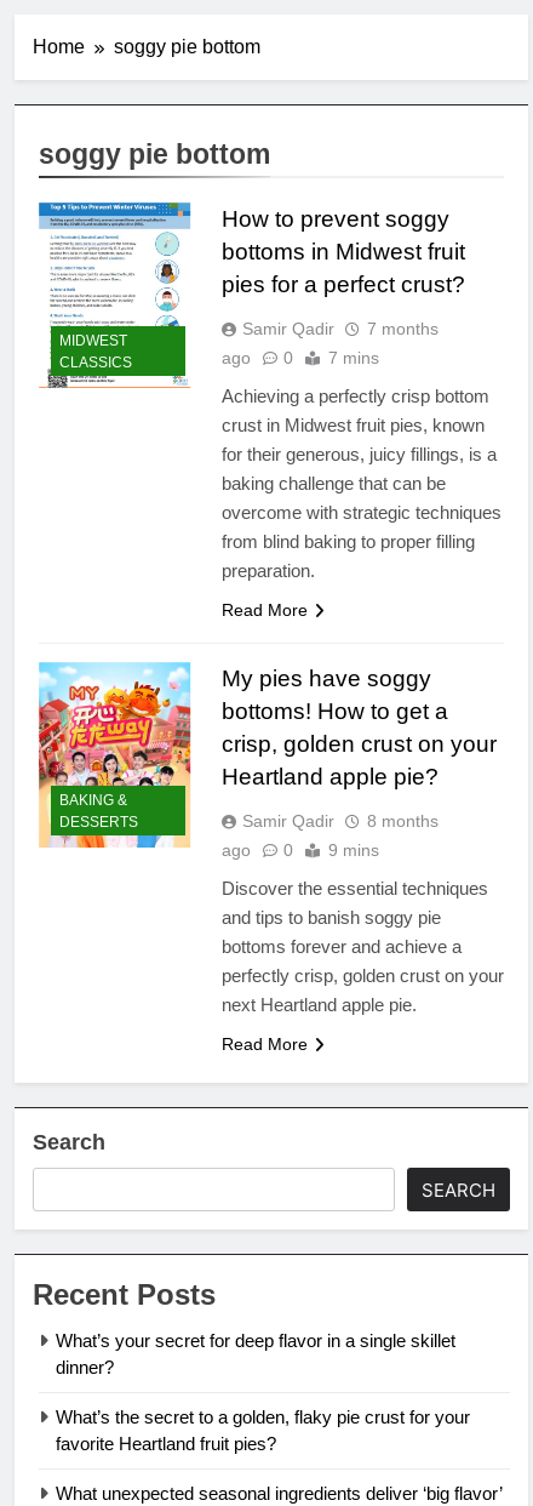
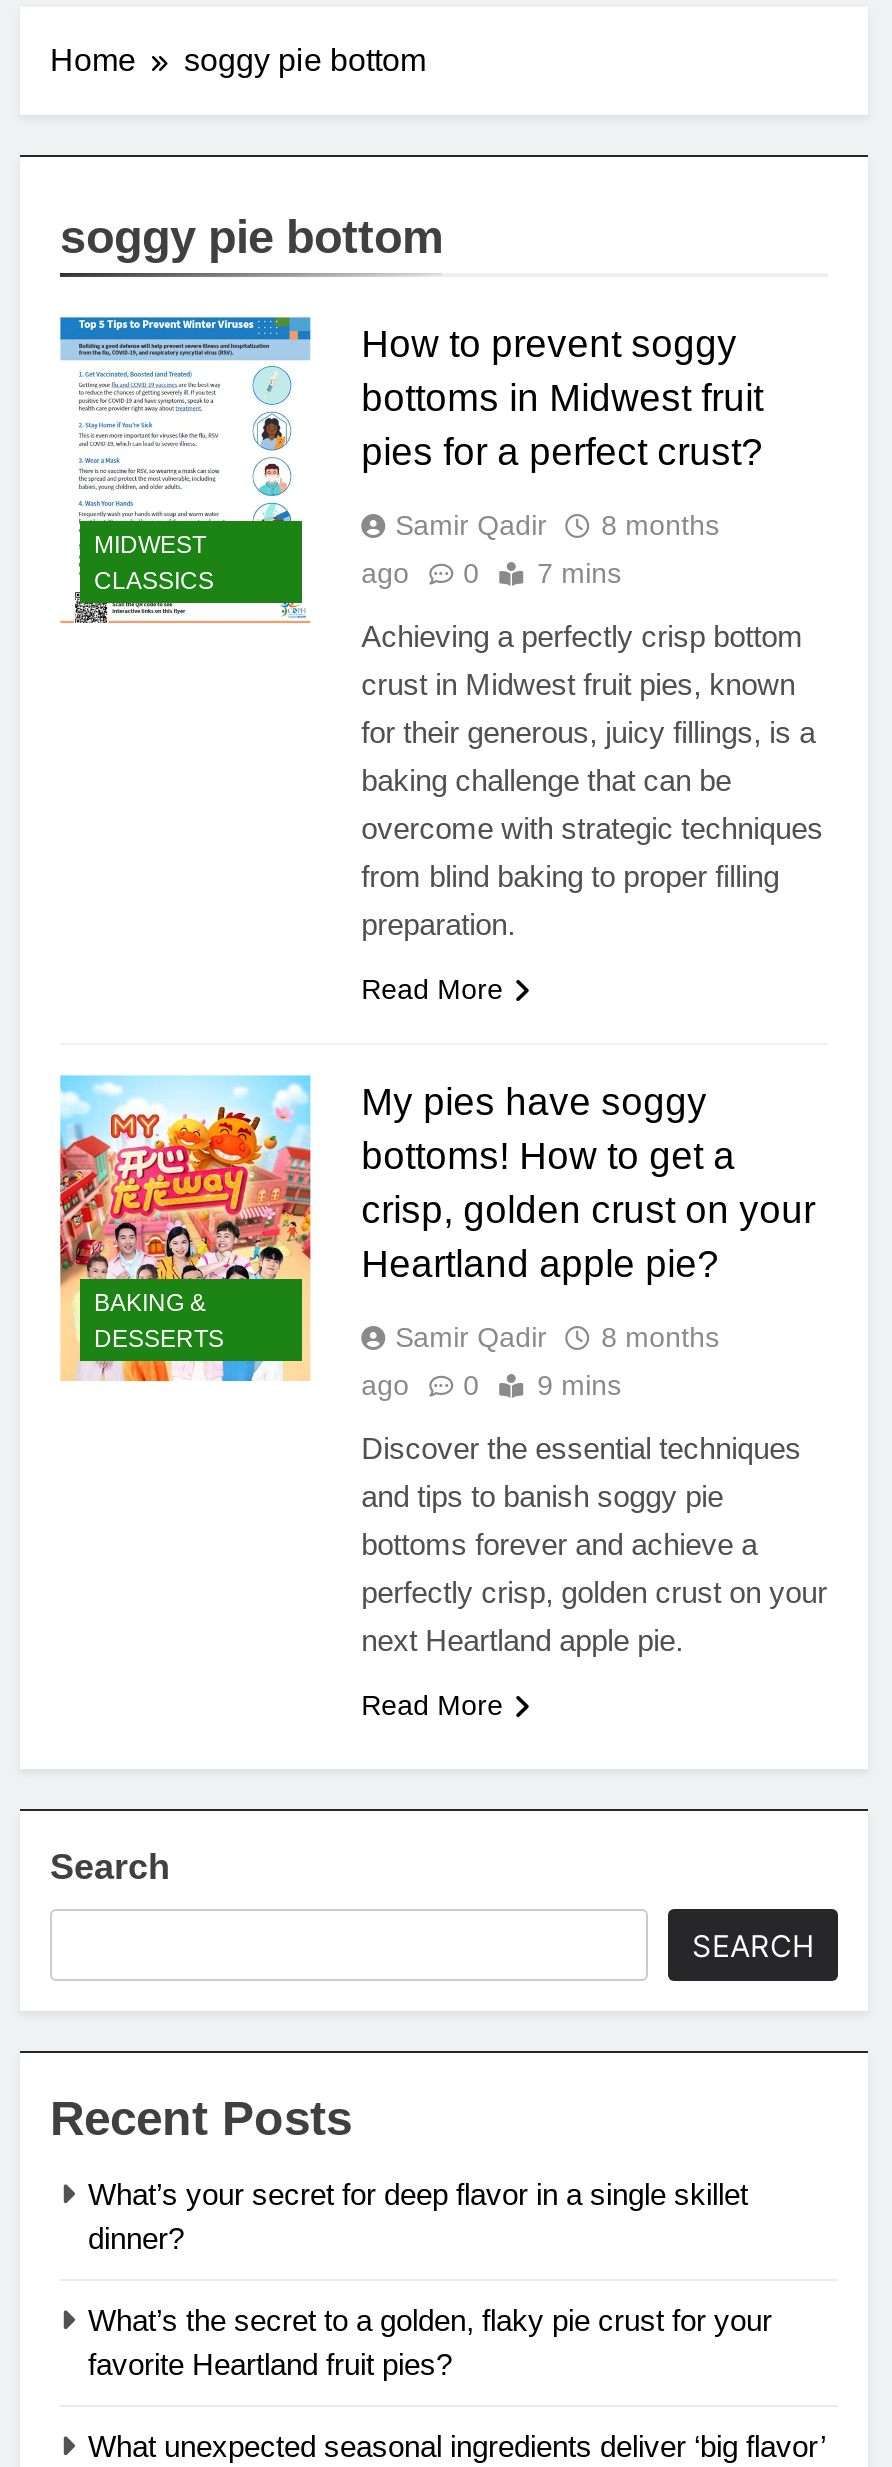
- Samir Qadir 7 months
+ Samir Qadir 8 months
